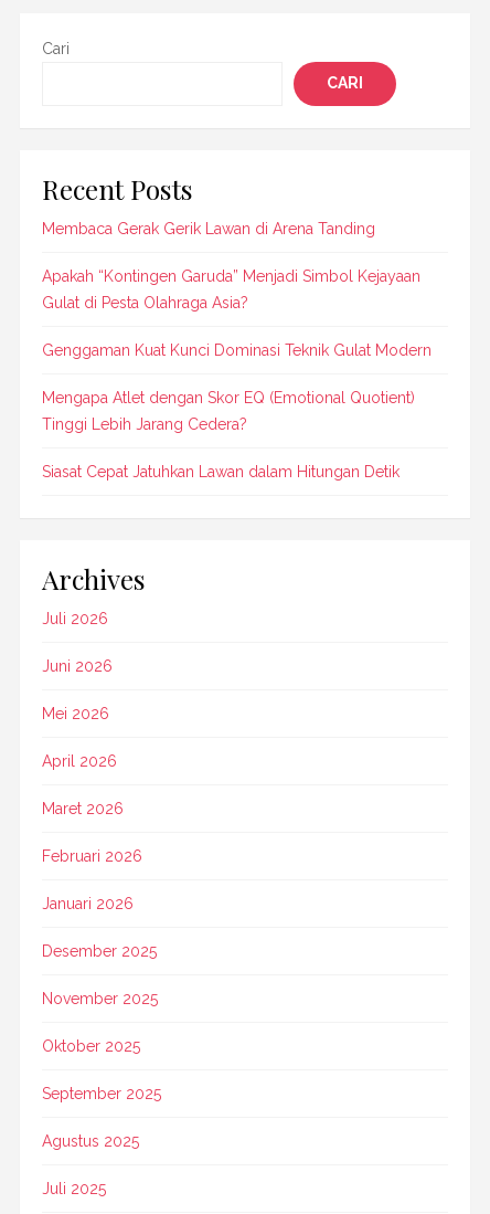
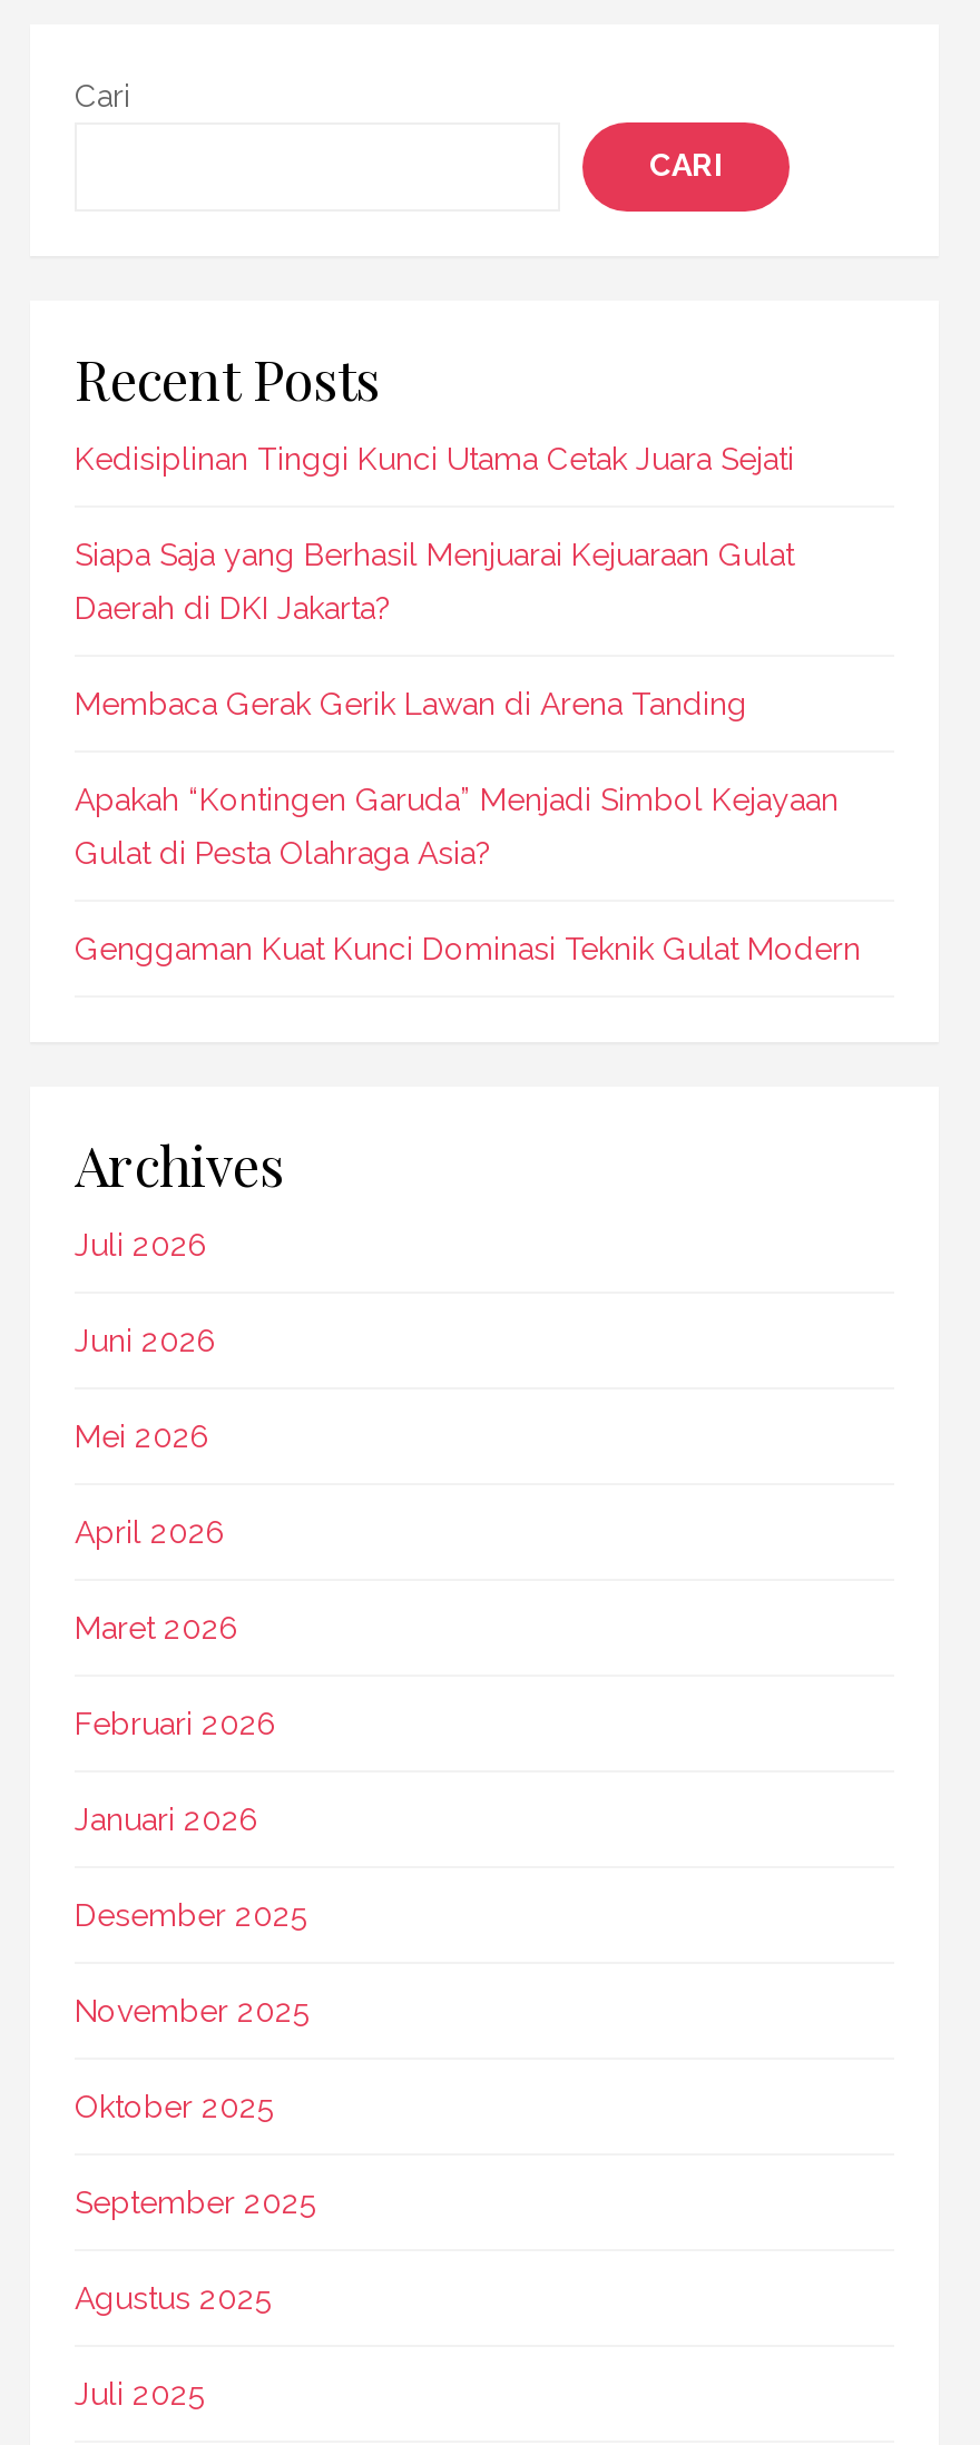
+ Kedisiplinan Tinggi Kunci Utama Cetak Juara Sejati
+ Siapa Saja yang Berhasil Menjuarai Kejuaraan Gulat
+ Daerah di DKI Jakarta?

moved down: Membaca Gerak Gerik Lawan di Arena Tanding | Apakah “Kontingen Garuda” Menjadi Simbol Kejayaan | Gulat di Pesta Olahraga Asia? | Genggaman Kuat Kunci Dominasi Teknik Gulat Modern

- Mengapa Atlet dengan Skor EQ (Emotional Quotient)
- Tinggi Lebih Jarang Cedera?
- Siasat Cepat Jatuhkan Lawan dalam Hitungan Detik
